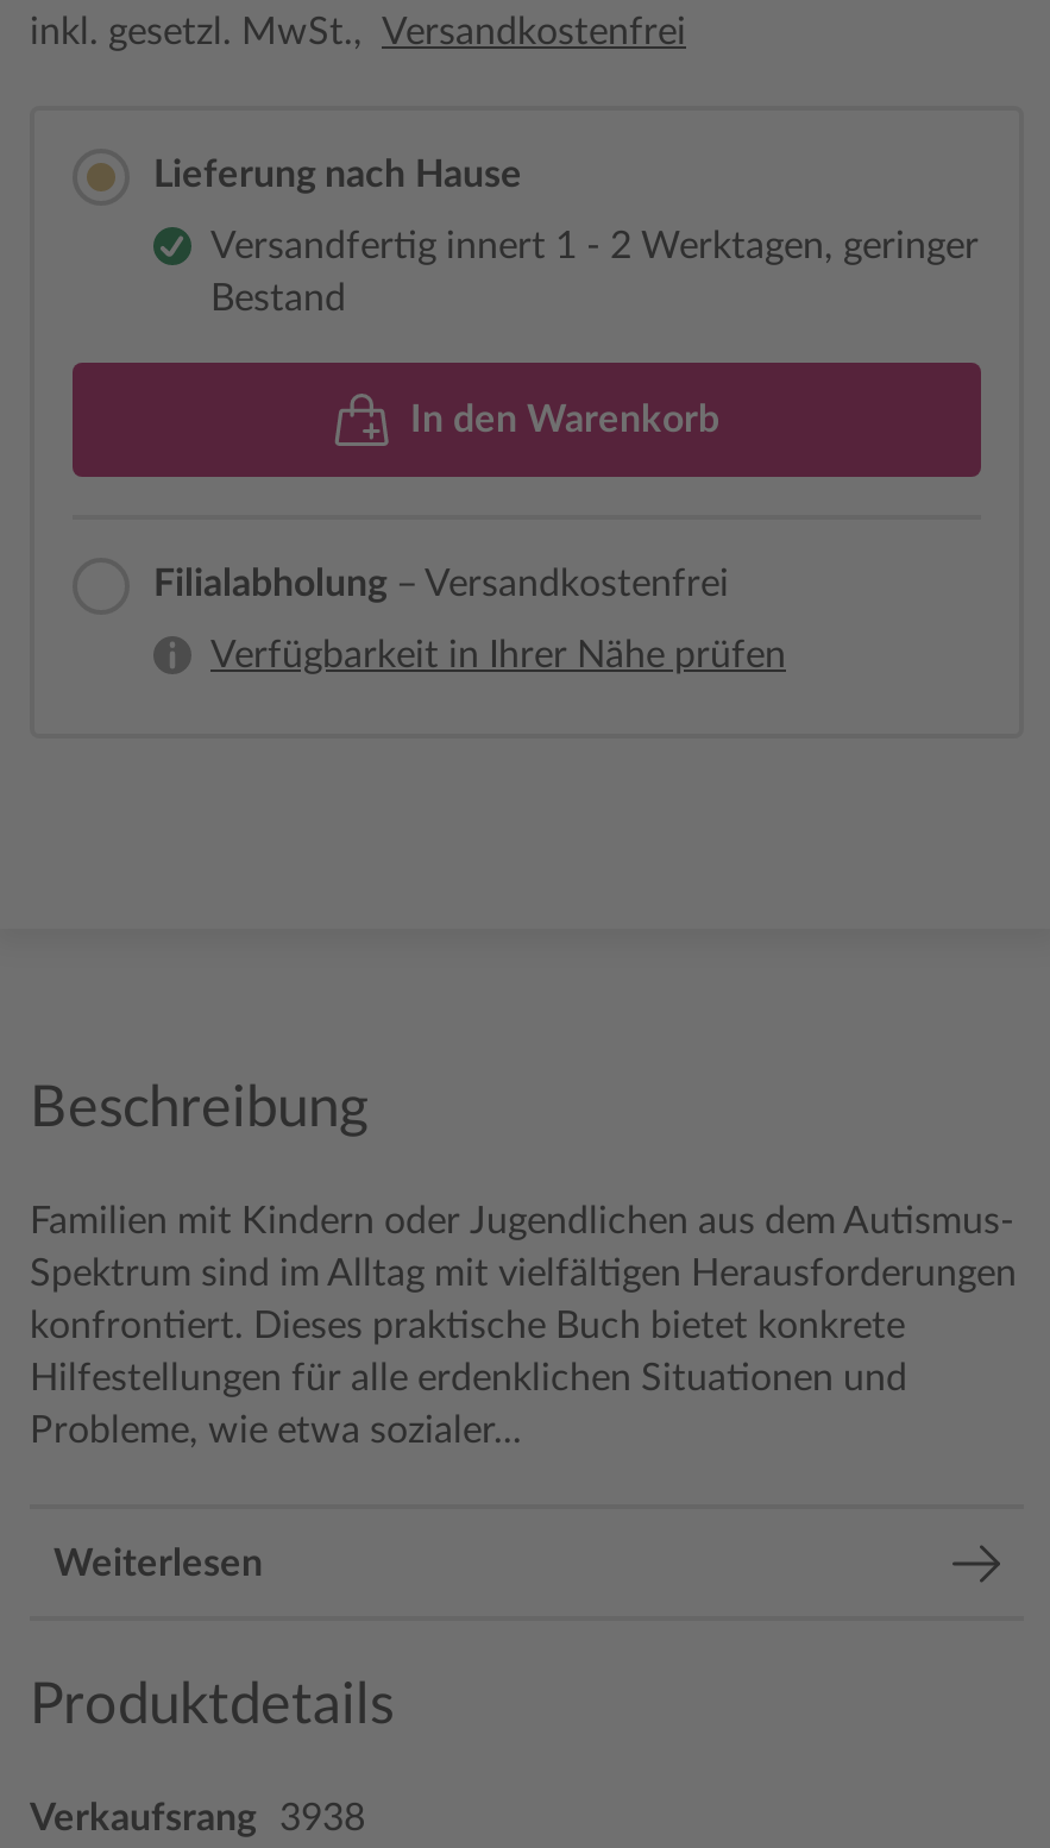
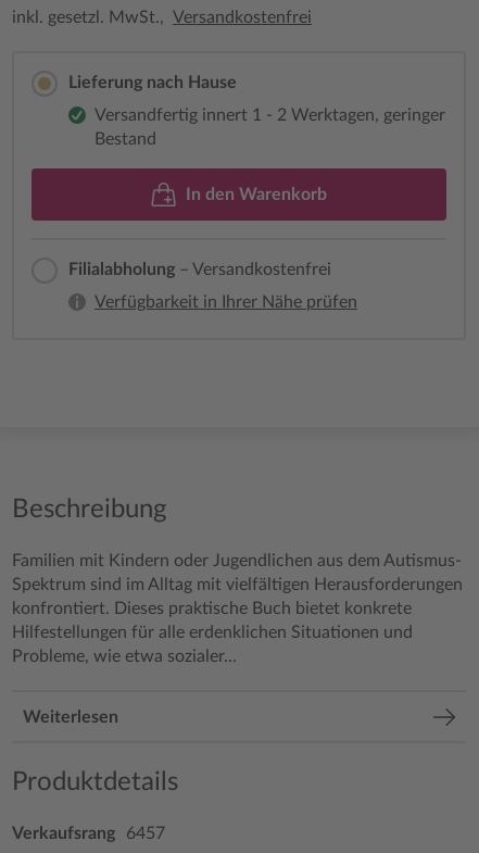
- Verkaufsrang 3938
+ Verkaufsrang 6457
